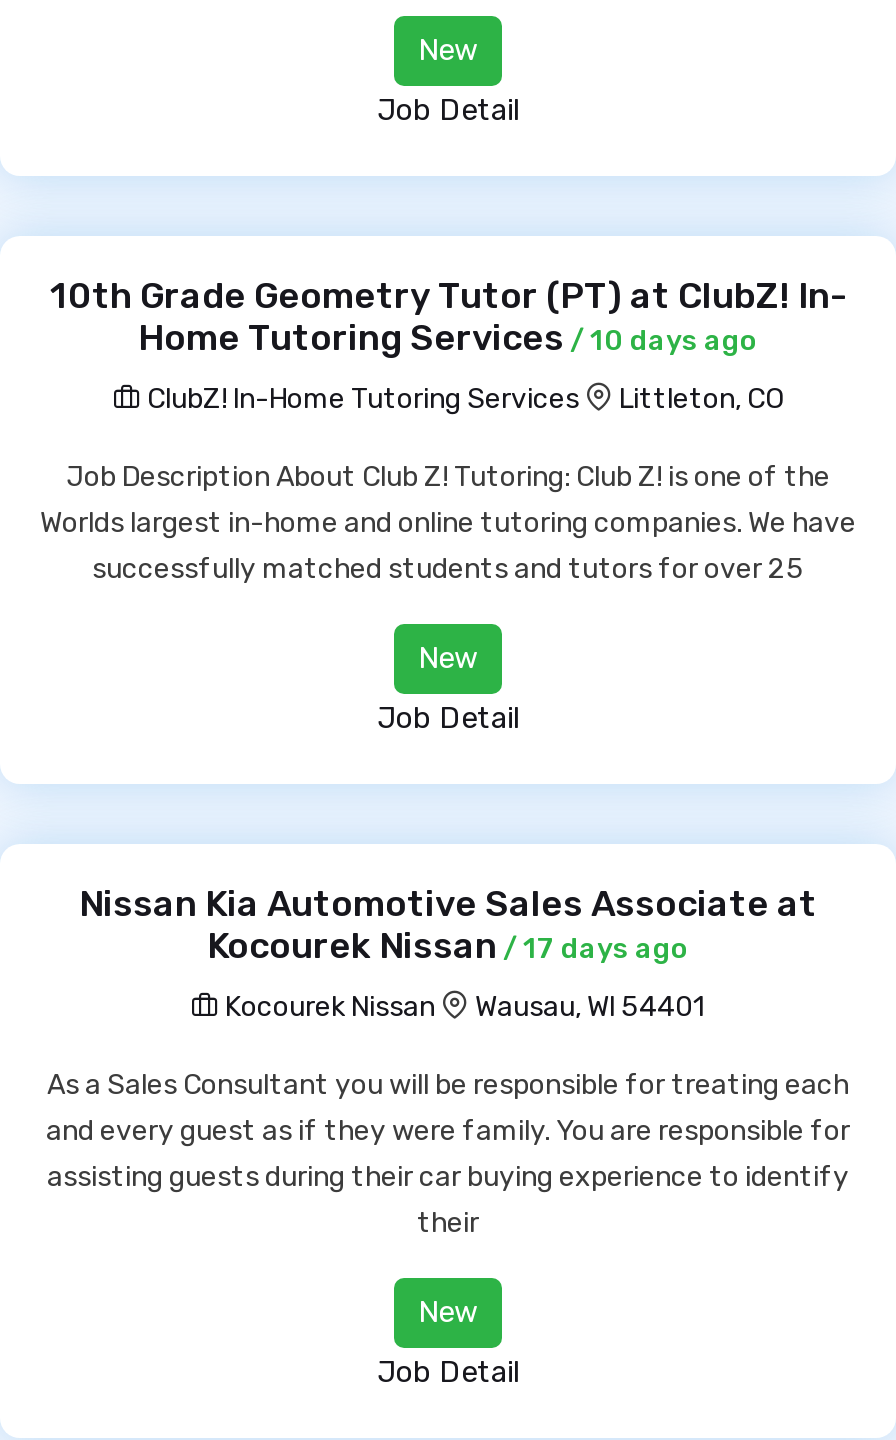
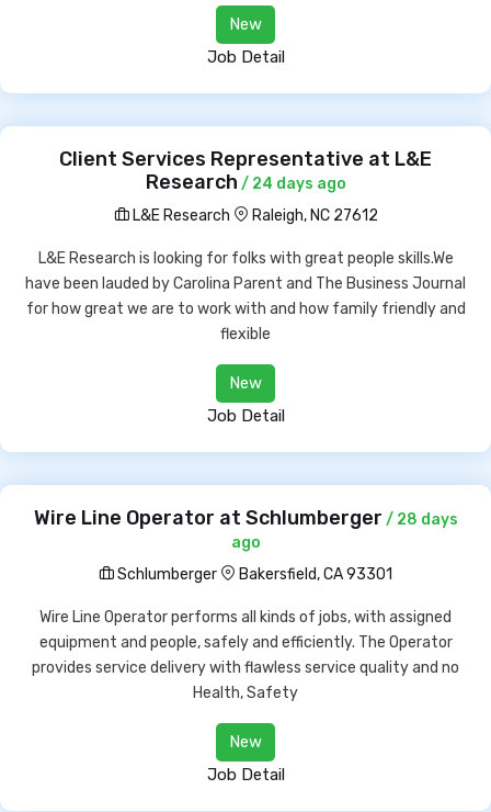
- 10th Grade Geometry Tutor (PT) at ClubZ! In-
- Home Tutoring Services / 10 days ago
+ Client Services Representative at L&E
+ Research / 24 days ago

- ClubZ! In-Home Tutoring Services
- Littleton, CO
+ L&E Research
+ Raleigh, NC 27612

- Job Description About Club Z! Tutoring: Club Z! is one of the
- Worlds largest in-home and online tutoring companies. We have
- successfully matched students and tutors for over 25
+ L&E Research is looking for folks with great people skills.We
+ have been lauded by Carolina Parent and The Business Journal
+ for how great we are to work with and how family friendly and
+ flexible

- Nissan Kia Automotive Sales Associate at
- Kocourek Nissan / 17 days ago
+ Wire Line Operator at Schlumberger / 28 days
+ ago

- Kocourek Nissan
- Wausau, WI 54401
+ Schlumberger
+ Bakersfield, CA 93301

- As a Sales Consultant you will be responsible for treating each
- and every guest as if they were family. You are responsible for
- assisting guests during their car buying experience to identify
- their
+ Wire Line Operator performs all kinds of jobs, with assigned
+ equipment and people, safely and efficiently. The Operator
+ provides service delivery with flawless service quality and no
+ Health, Safety
